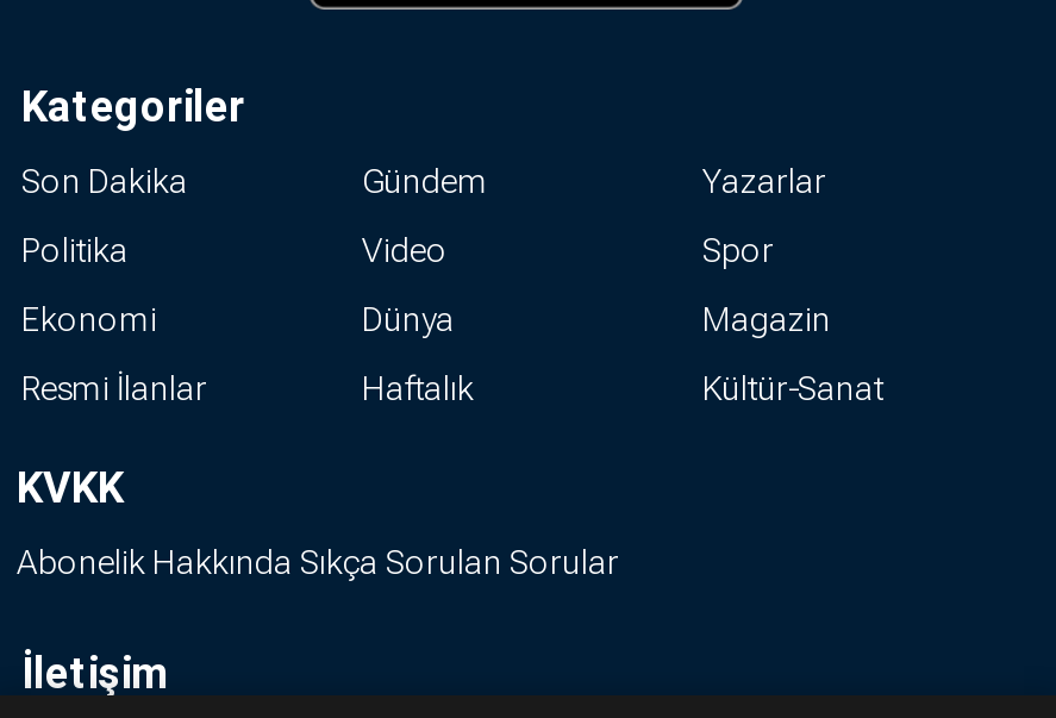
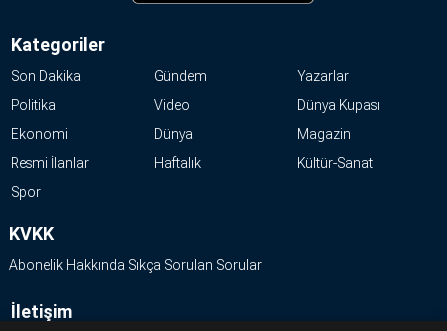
moved down: Spor

+ Dünya Kupası
